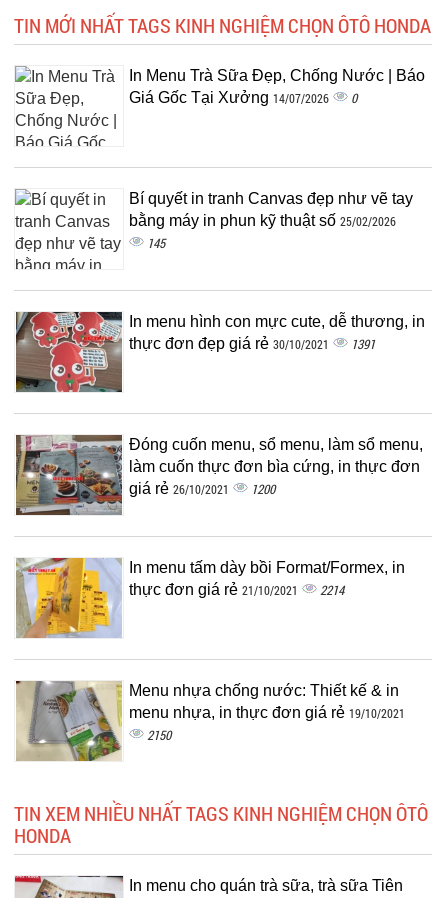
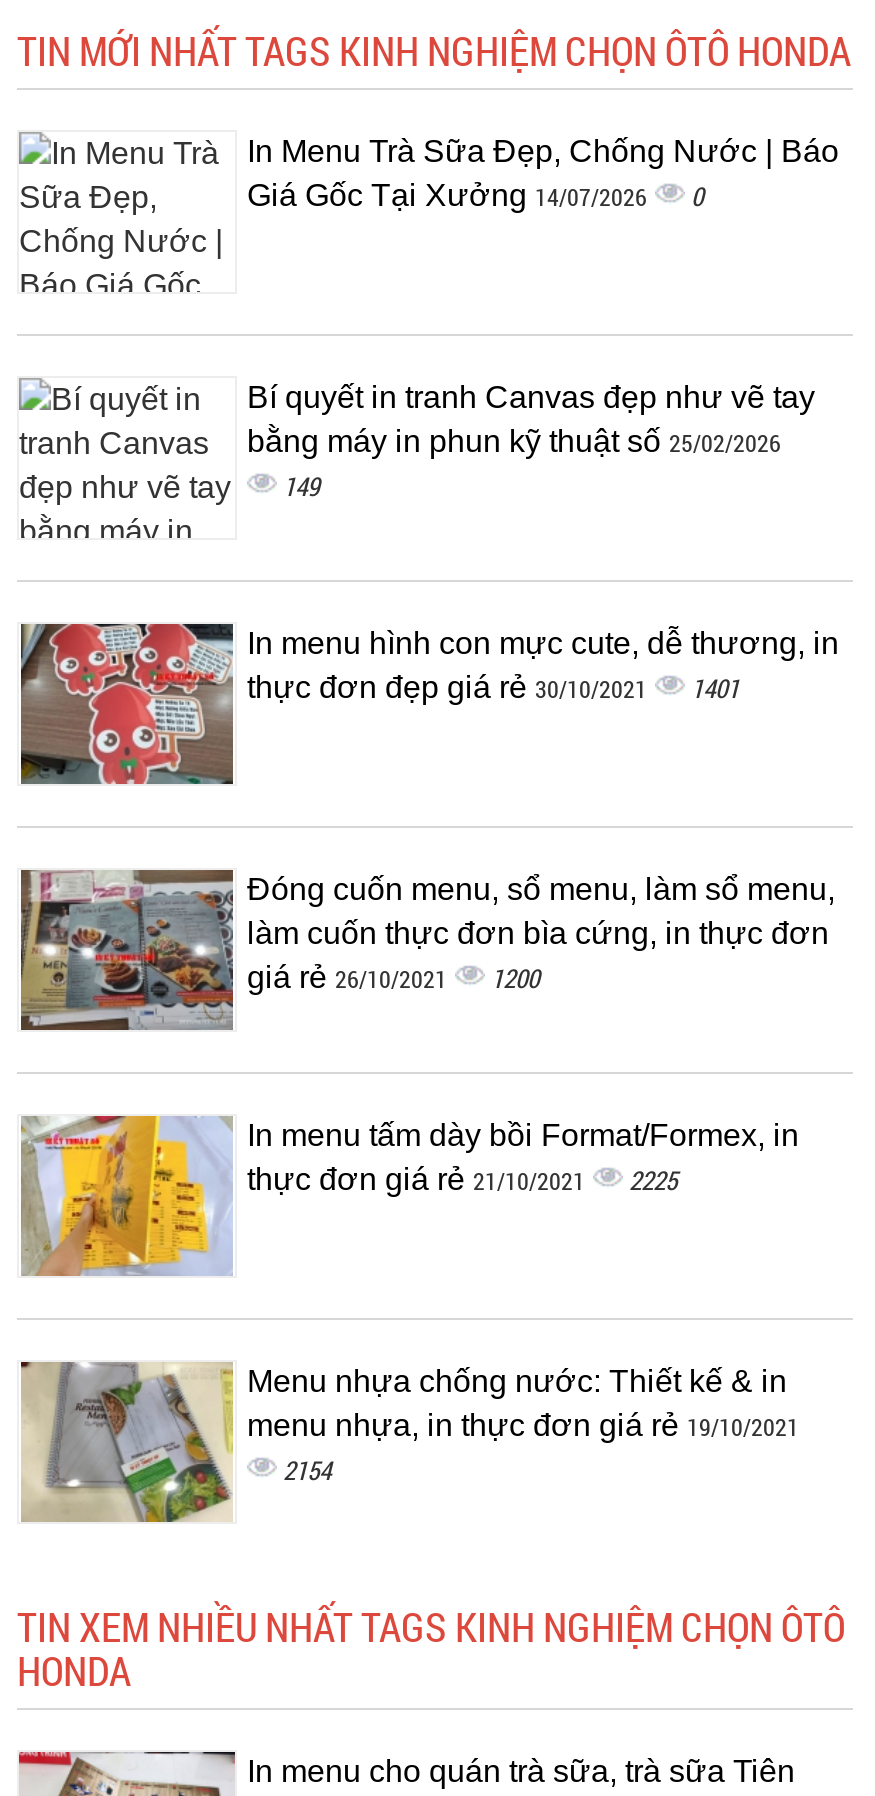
- 145
+ 149

- thực đơn đẹp giá rẻ 30/10/2021 1391
+ thực đơn đẹp giá rẻ 30/10/2021 1401

- thực đơn giá rẻ 21/10/2021 2214
+ thực đơn giá rẻ 21/10/2021 2225

- 2150
+ 2154
